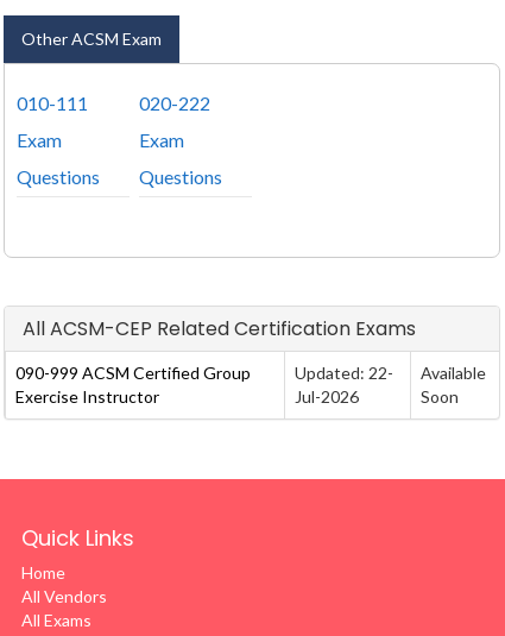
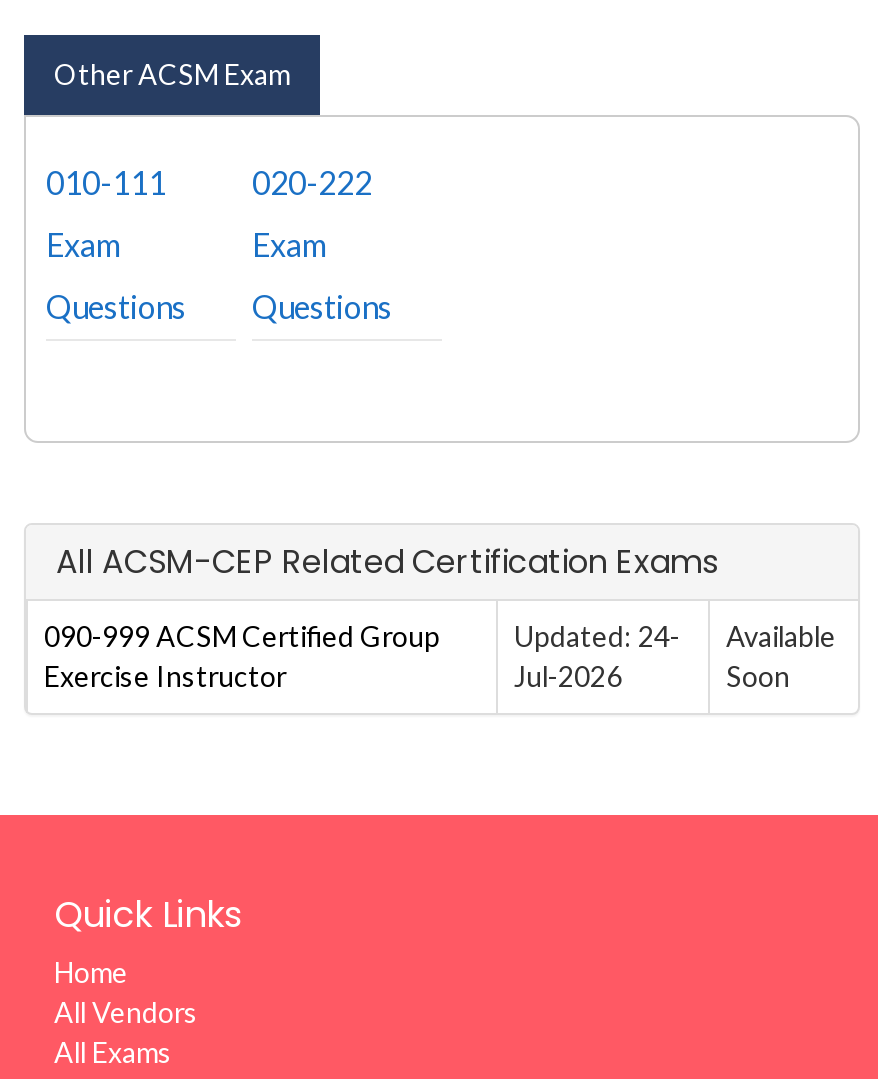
- Updated: 22- Available
+ Updated: 24- Available
